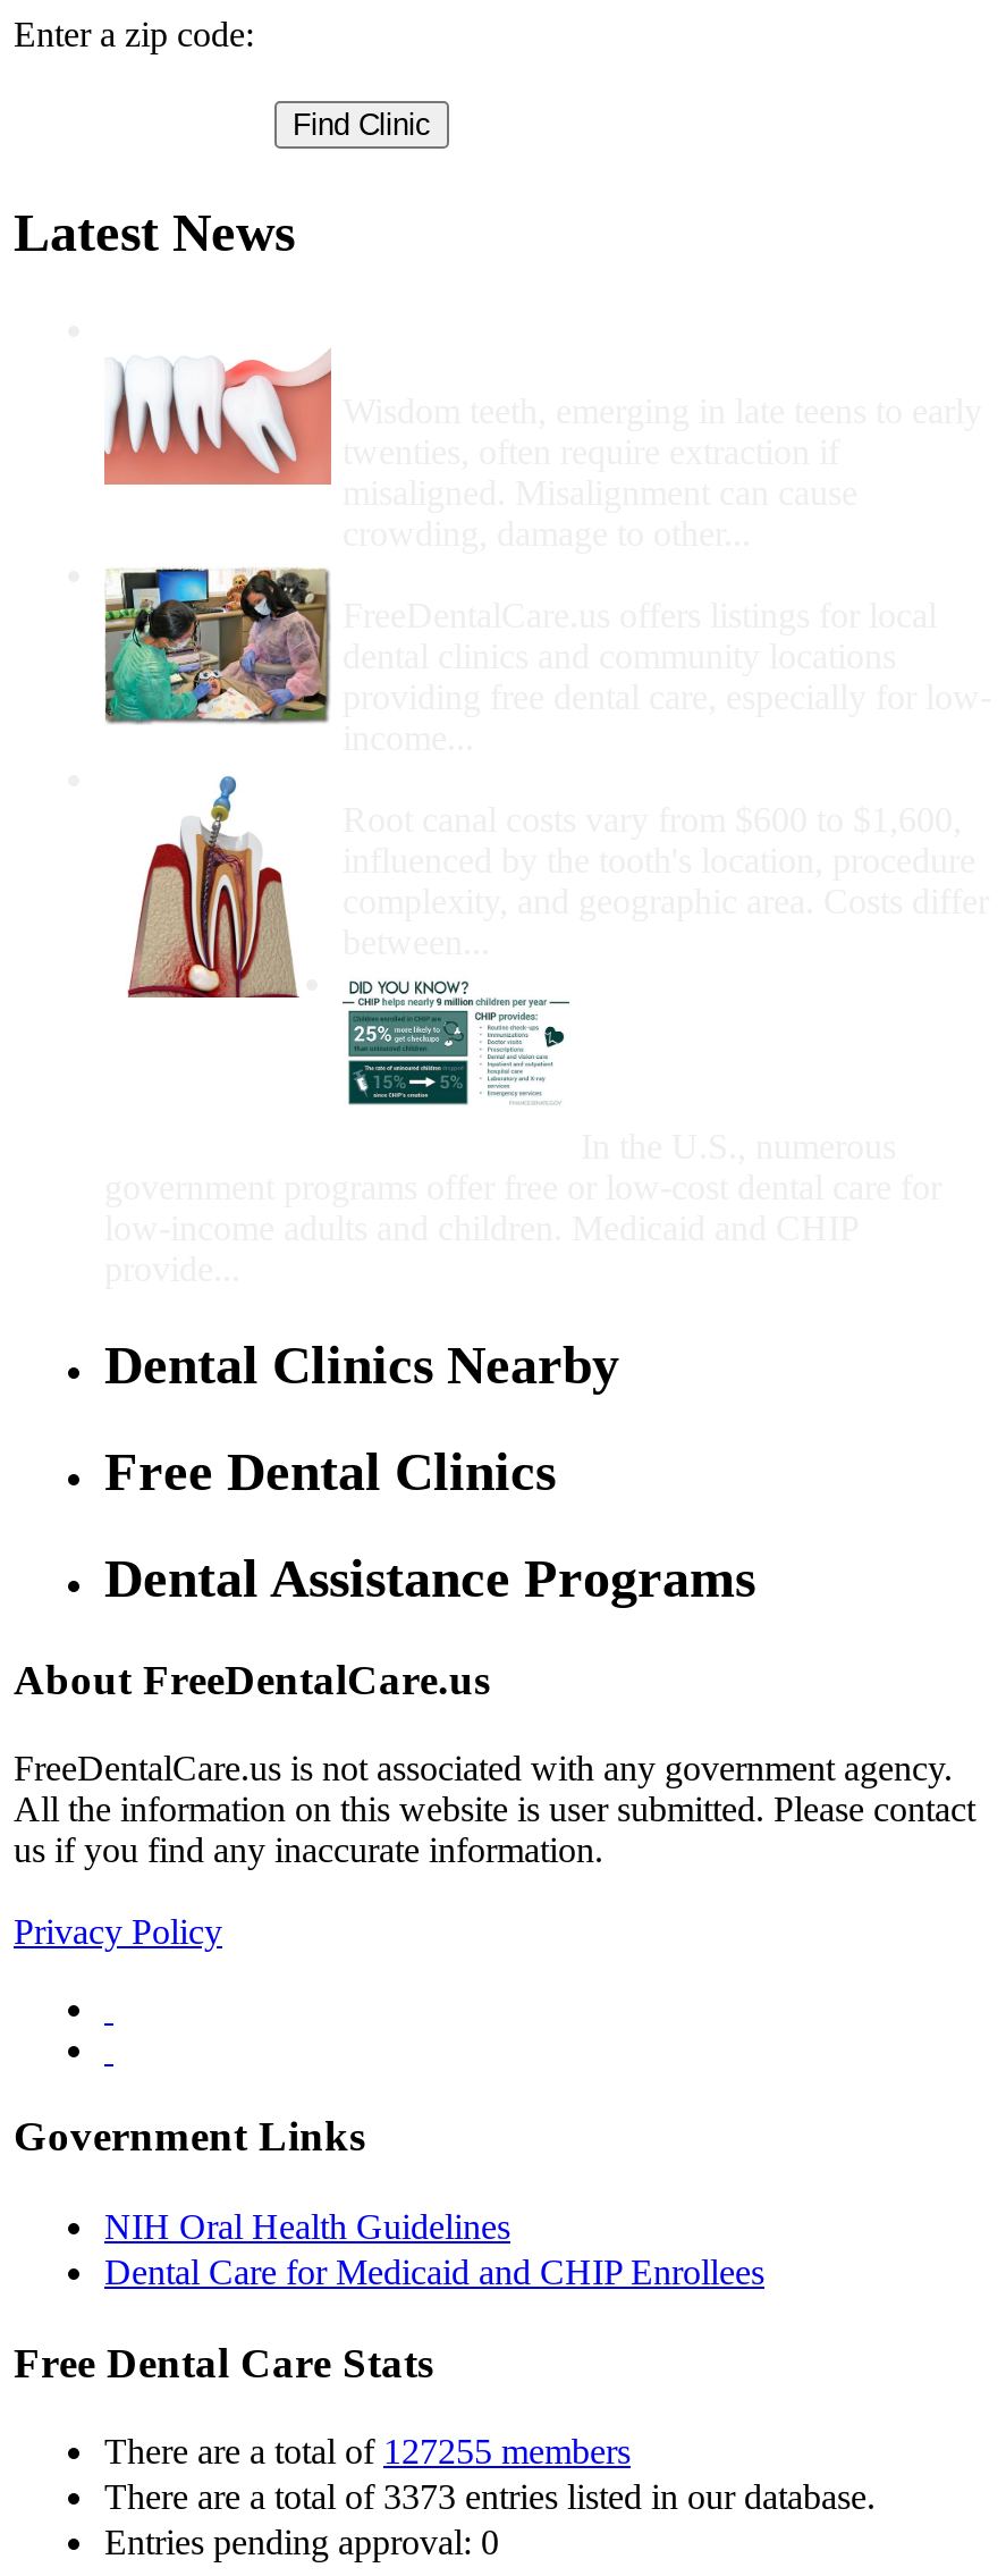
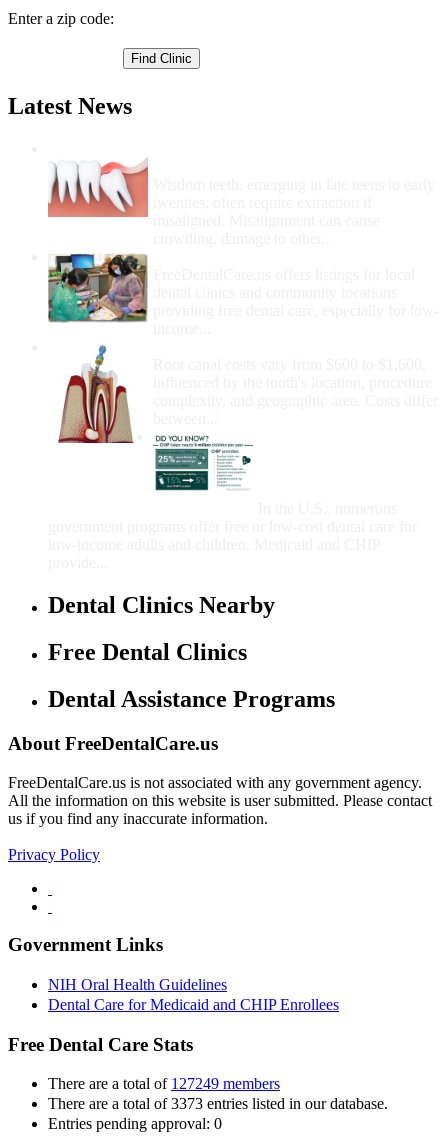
- There are a total of 127255 members
+ There are a total of 127249 members
